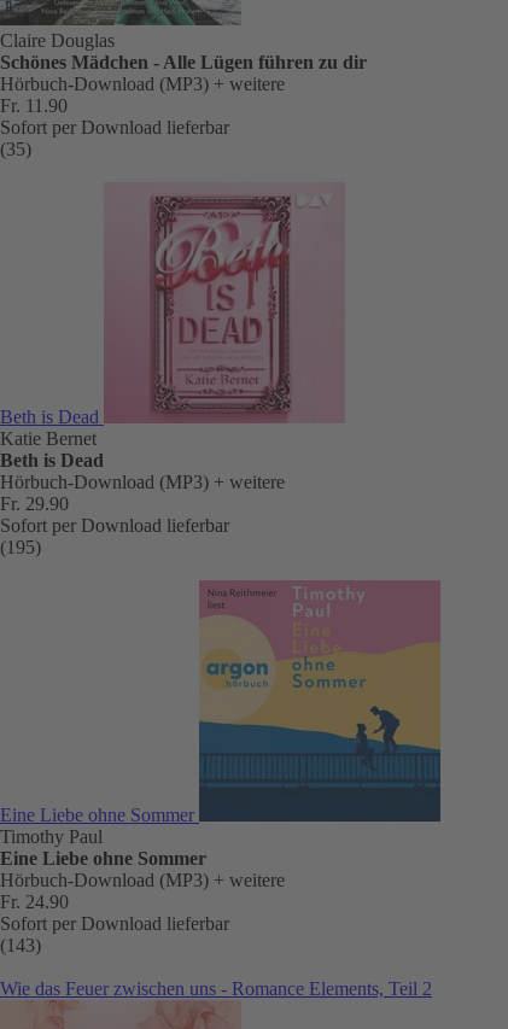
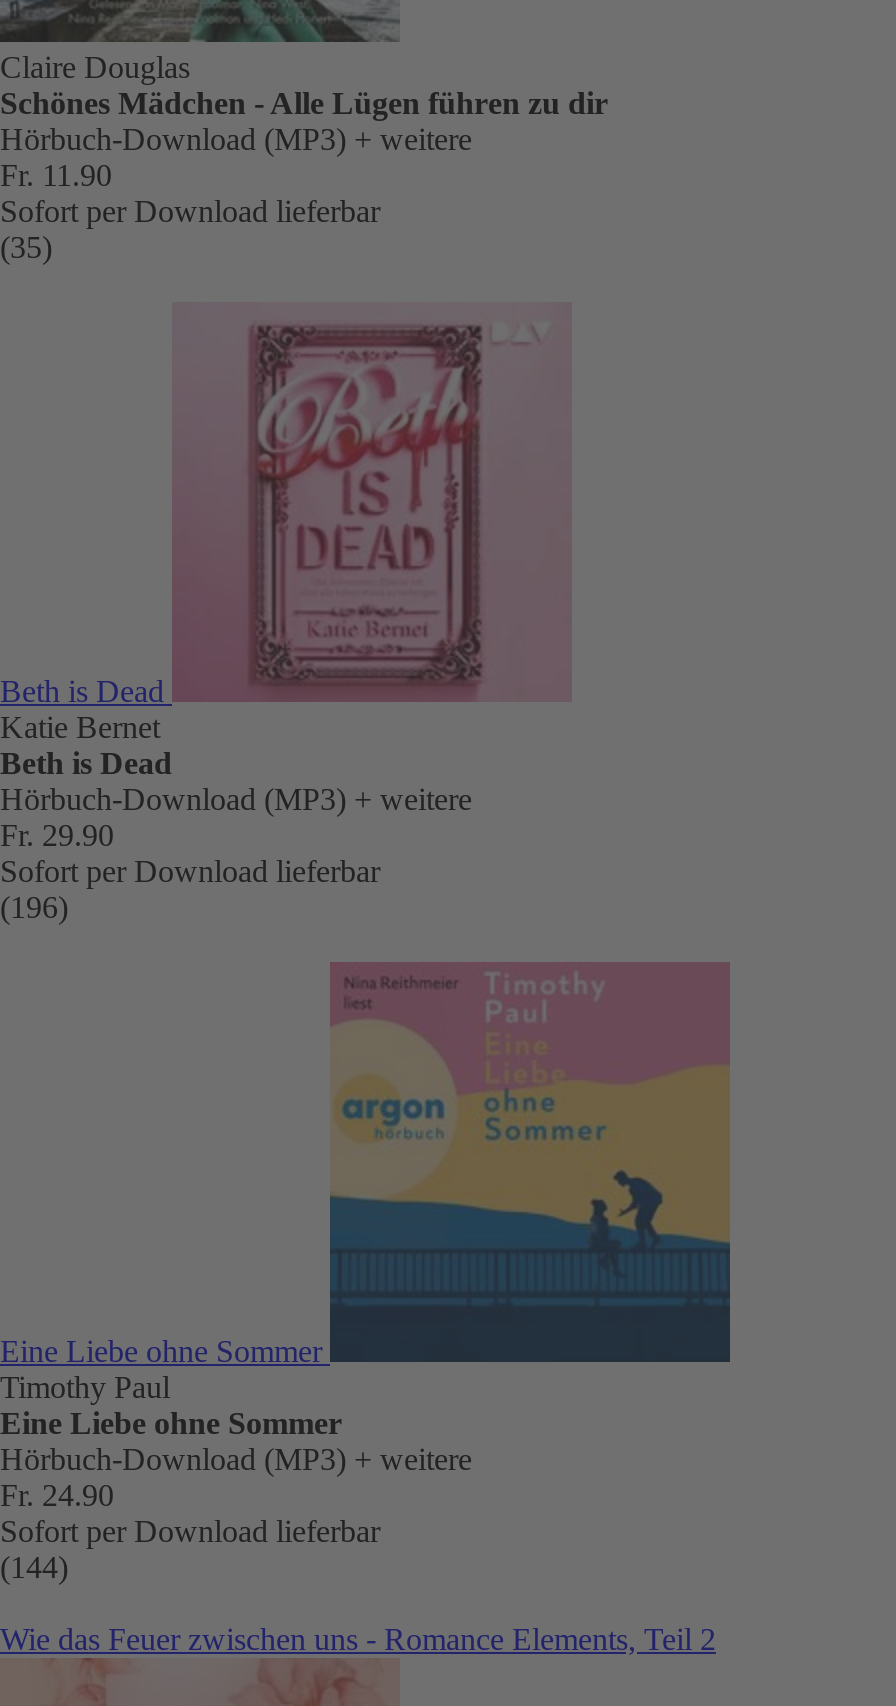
- (195)
+ (196)

- (143)
+ (144)
